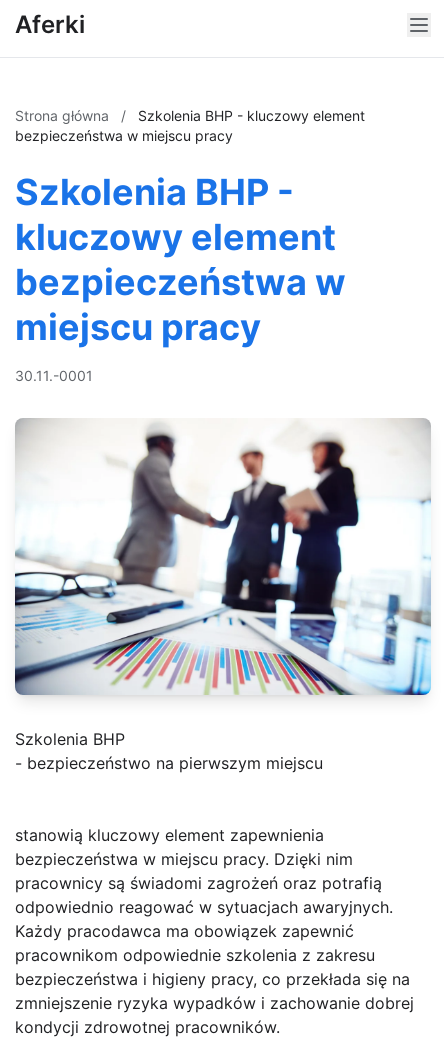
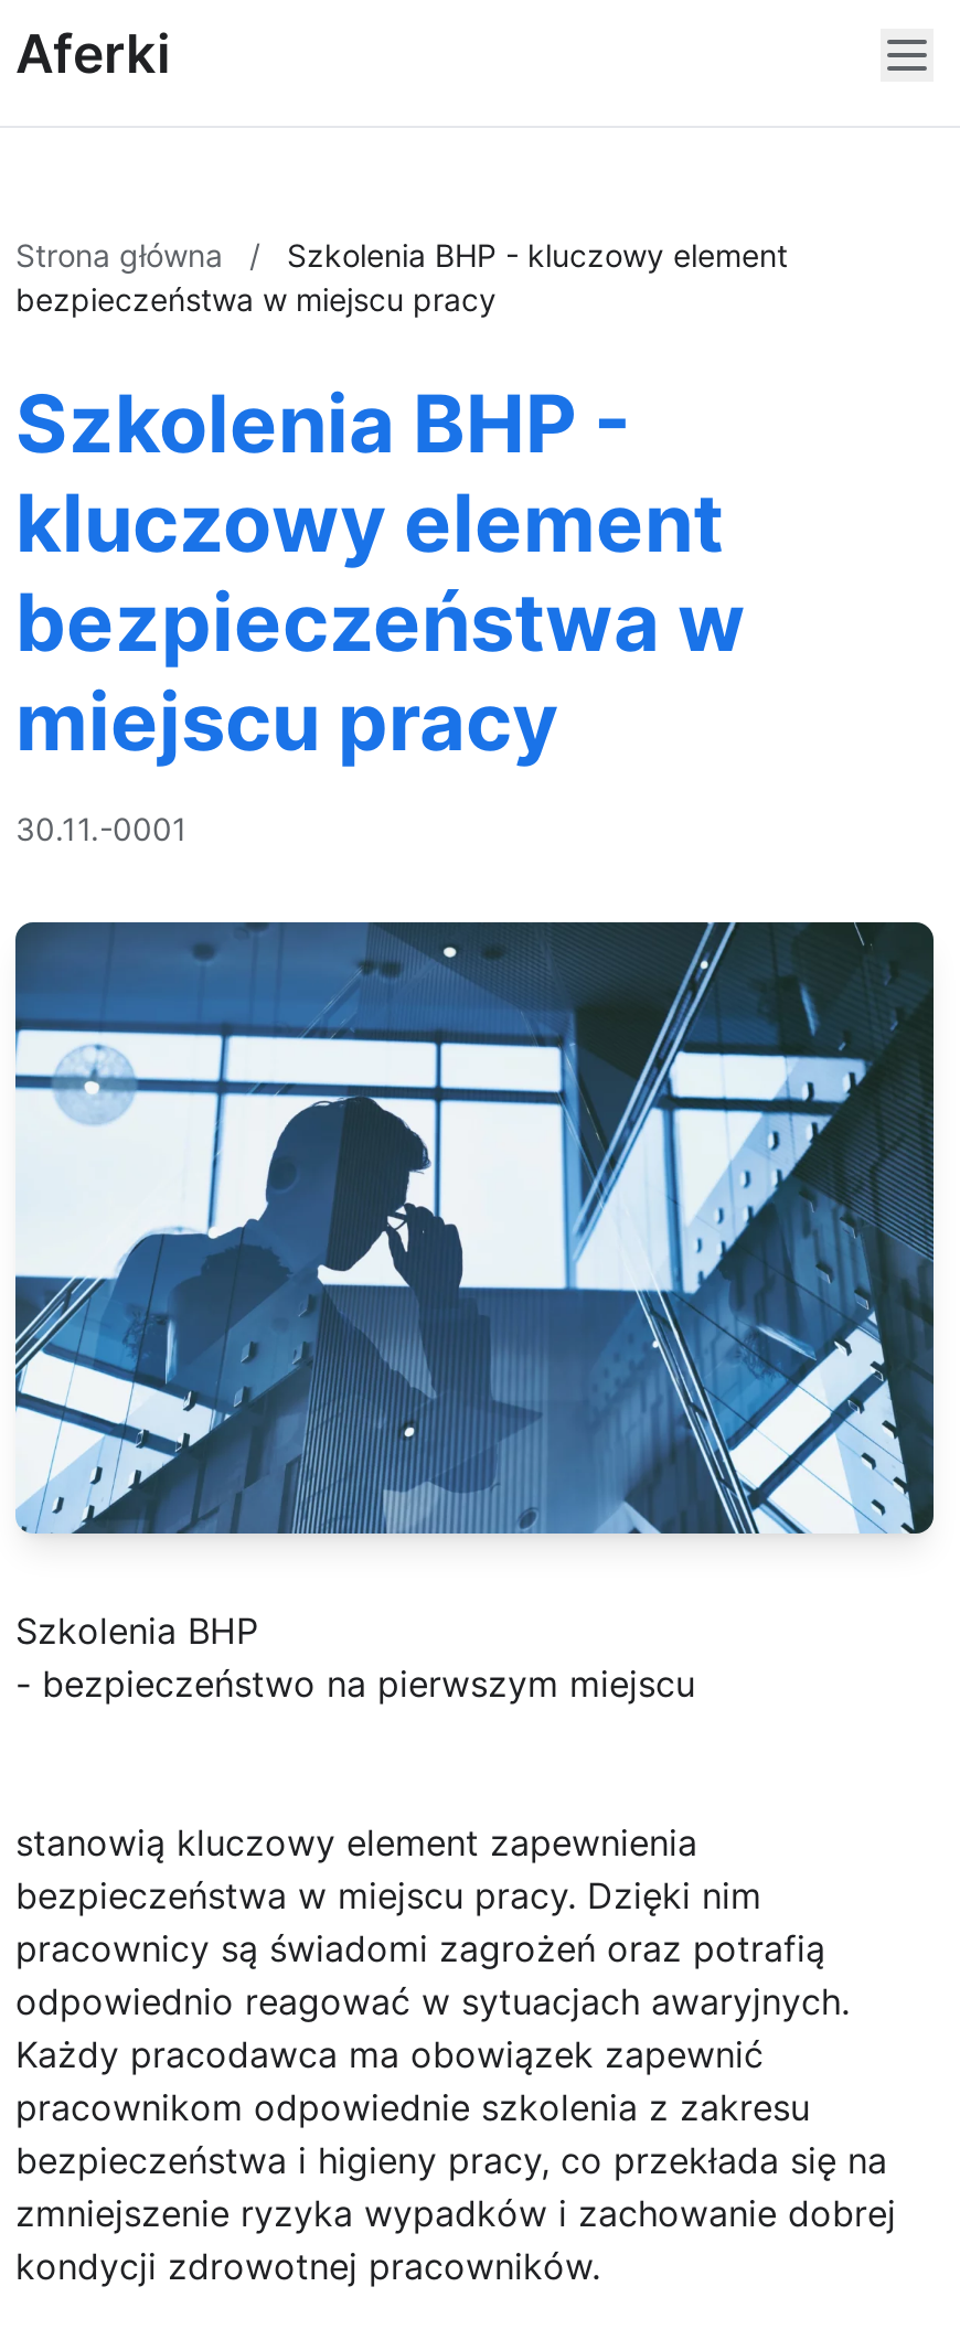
- [image]
+ [image]
